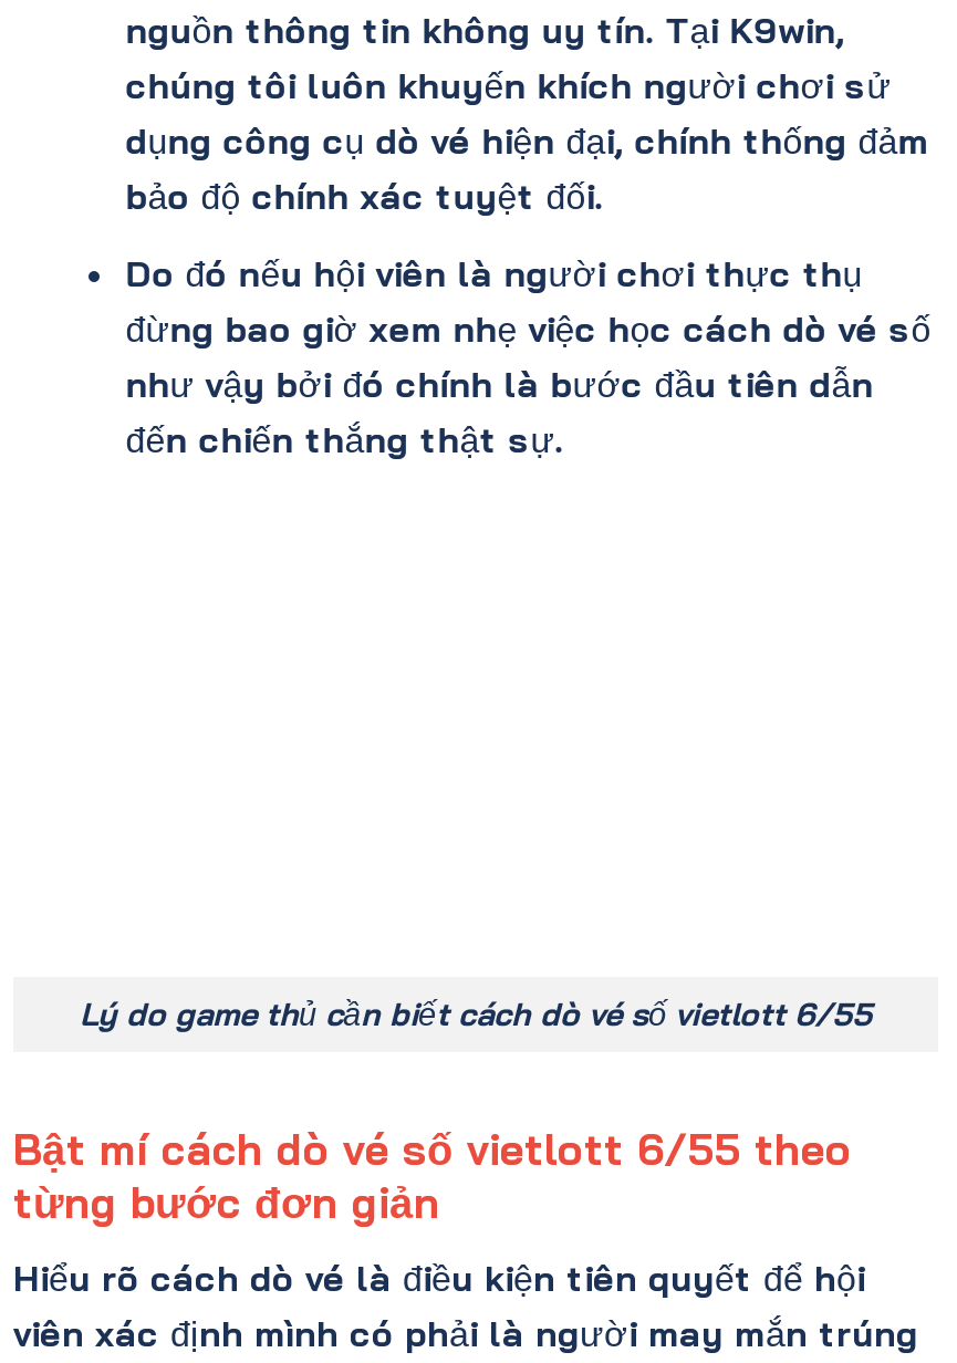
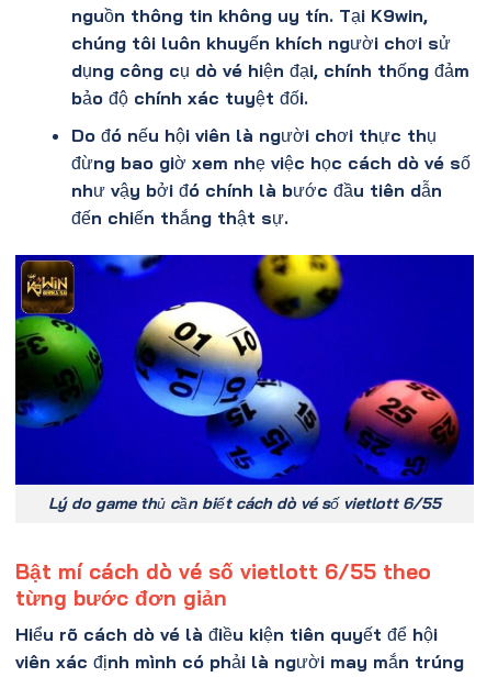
+ [image]
